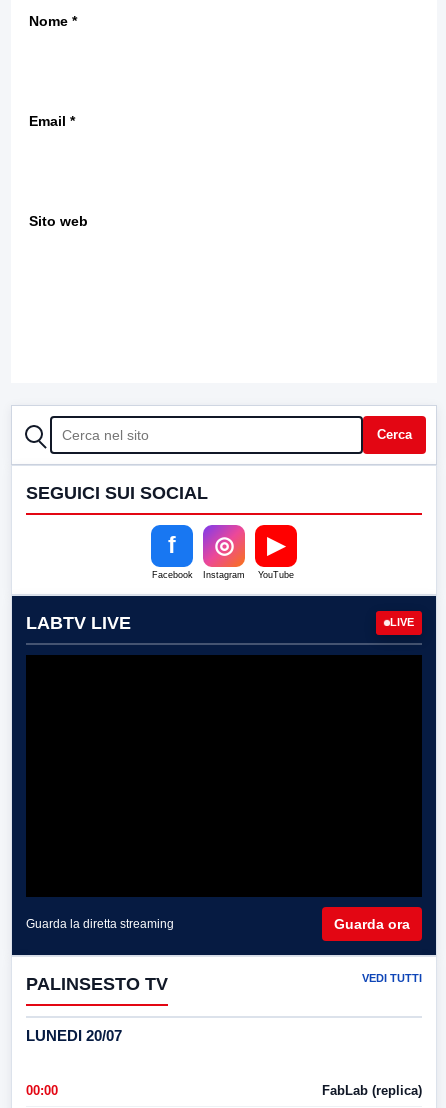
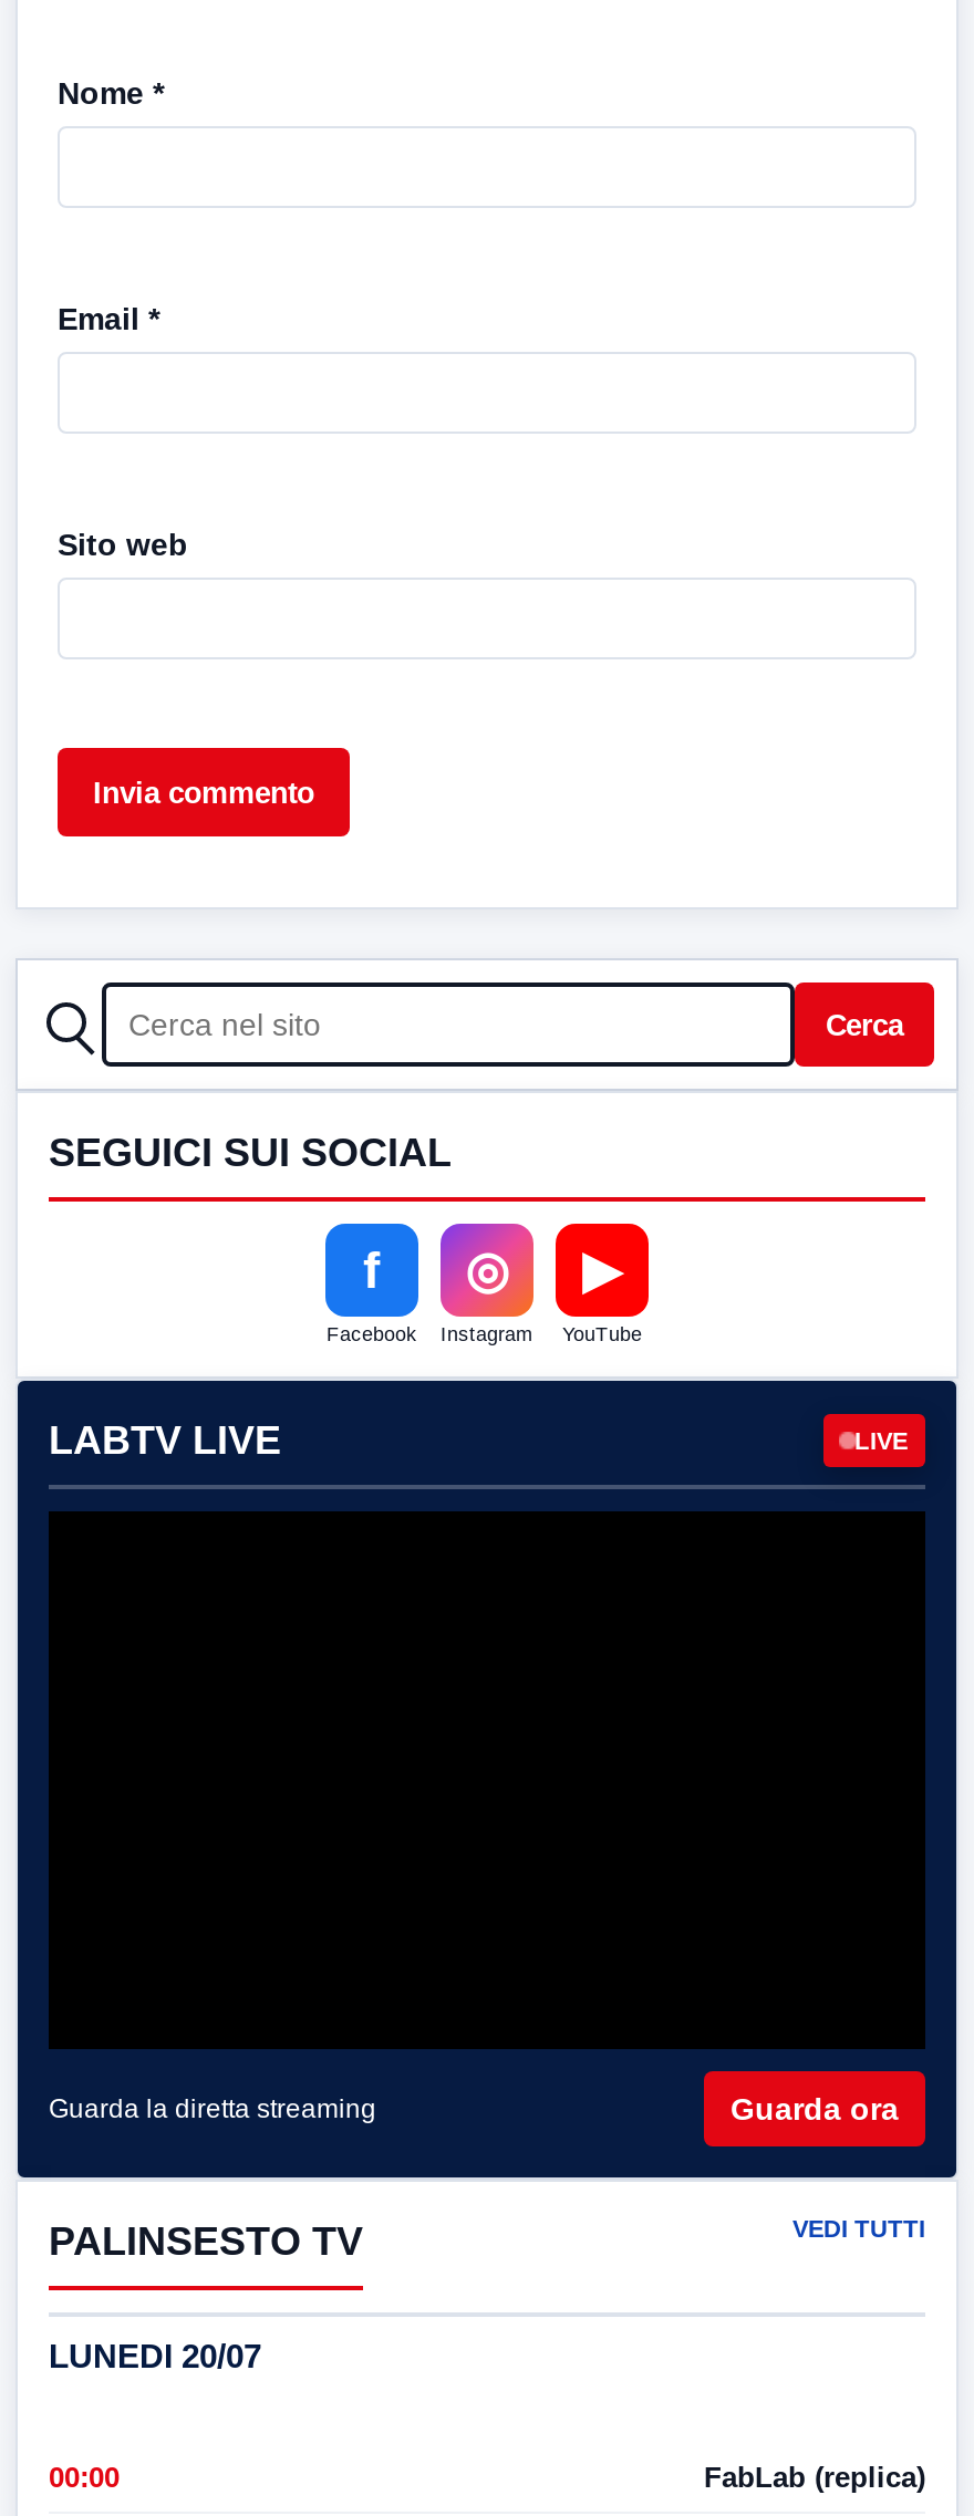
+ [image]
